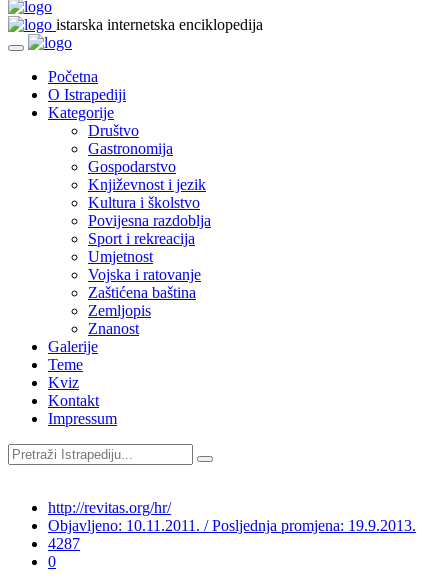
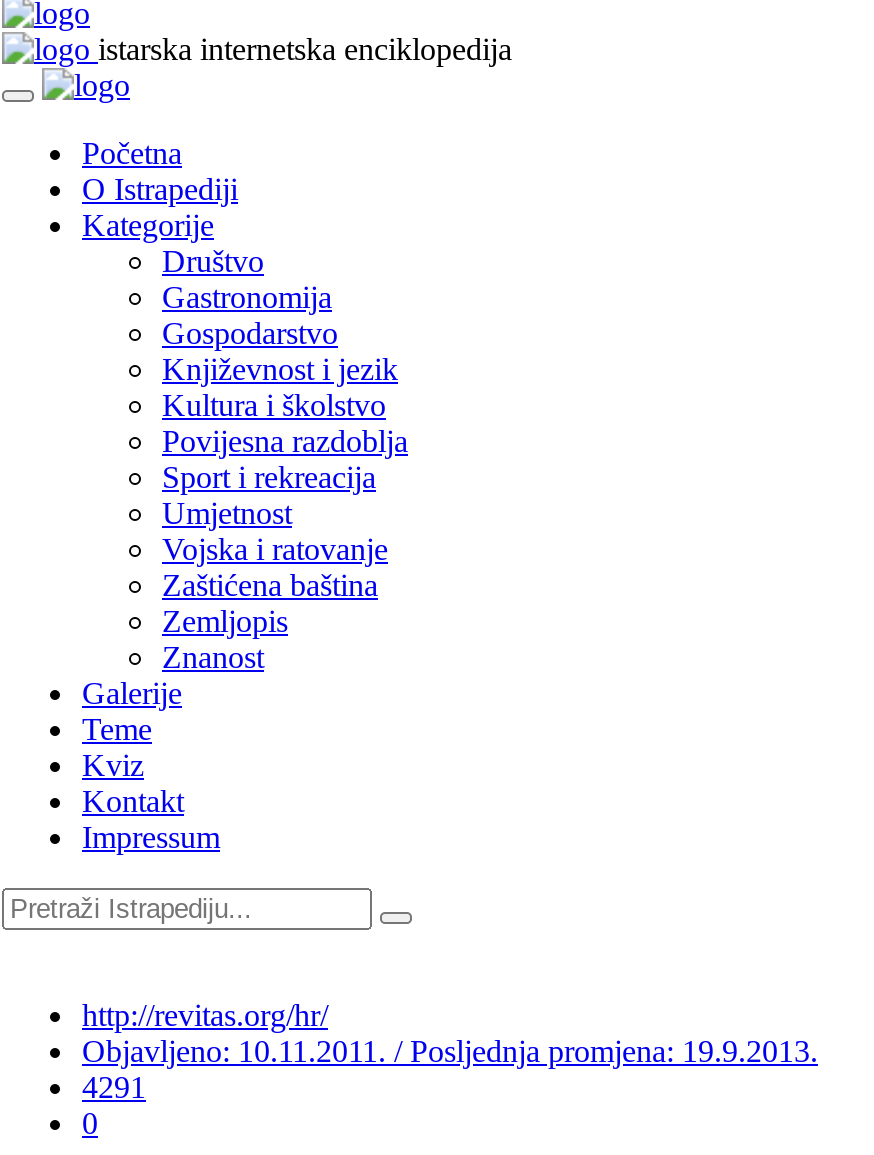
- 4287
+ 4291
